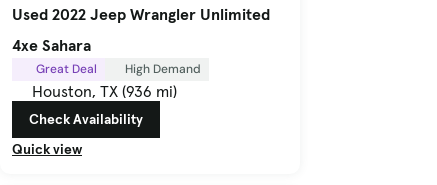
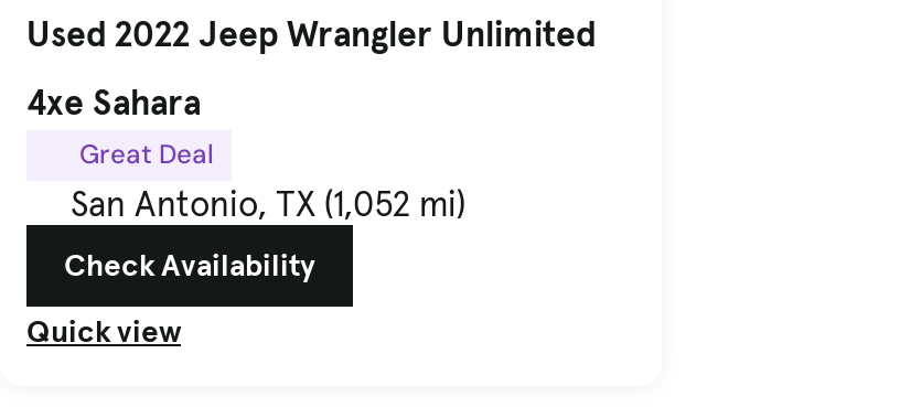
- High Demand
- Houston, TX (936 mi)
+ San Antonio, TX (1,052 mi)
